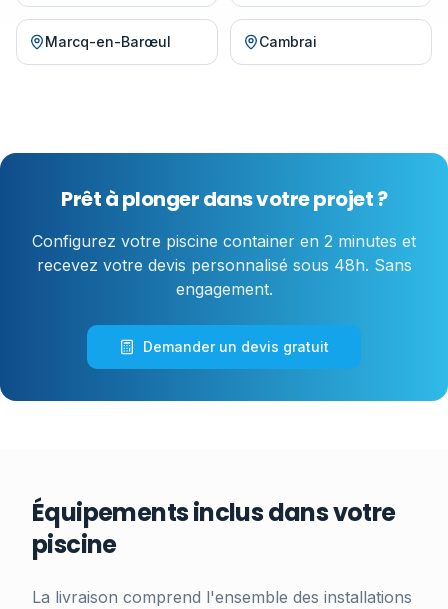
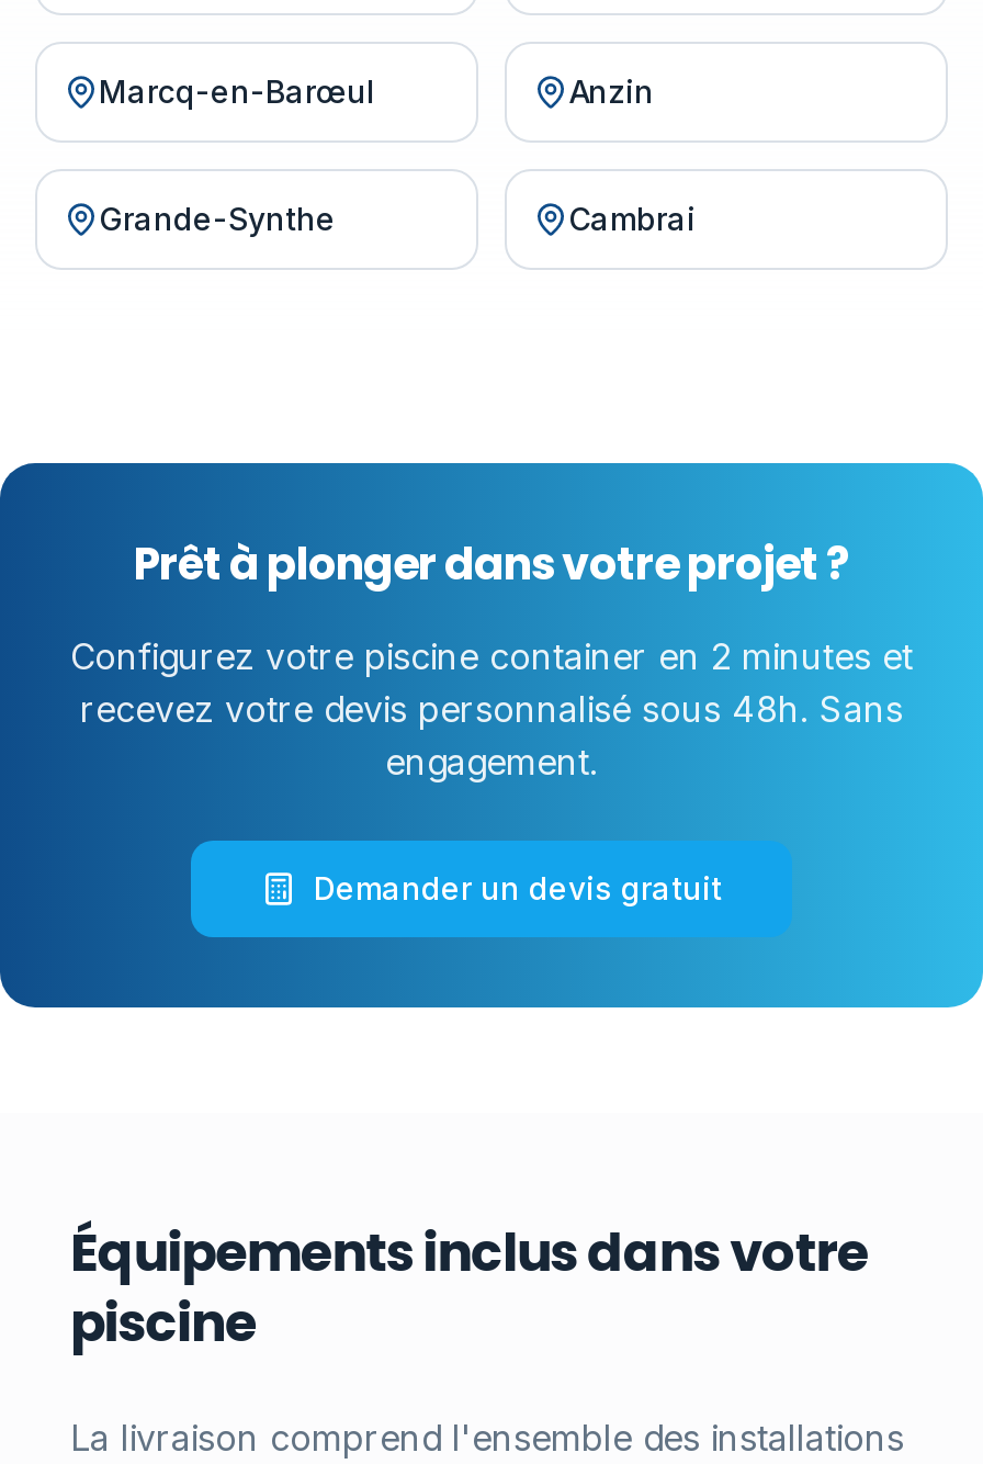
+ Anzin
+ Grande-Synthe
